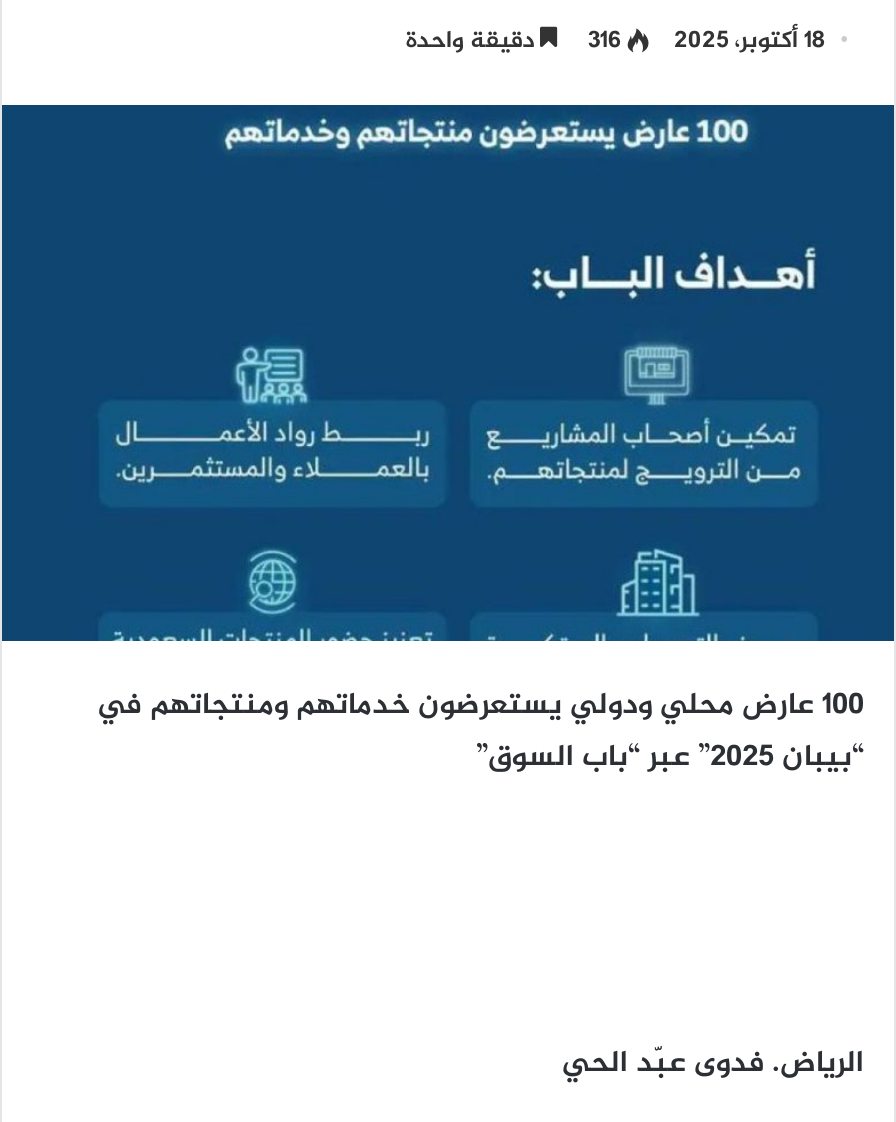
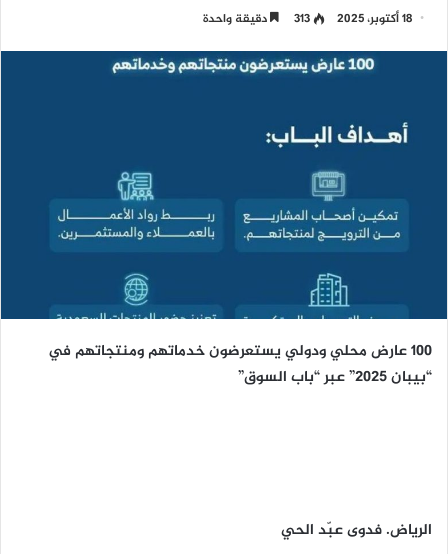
- 316 دقيقة واحدة
+ 313 دقيقة واحدة
